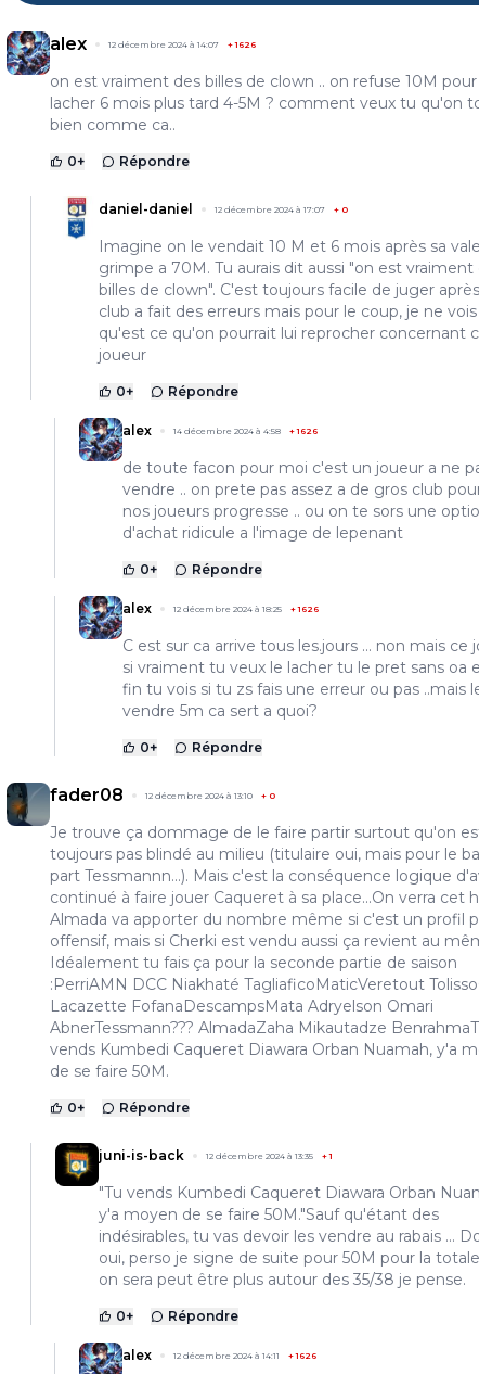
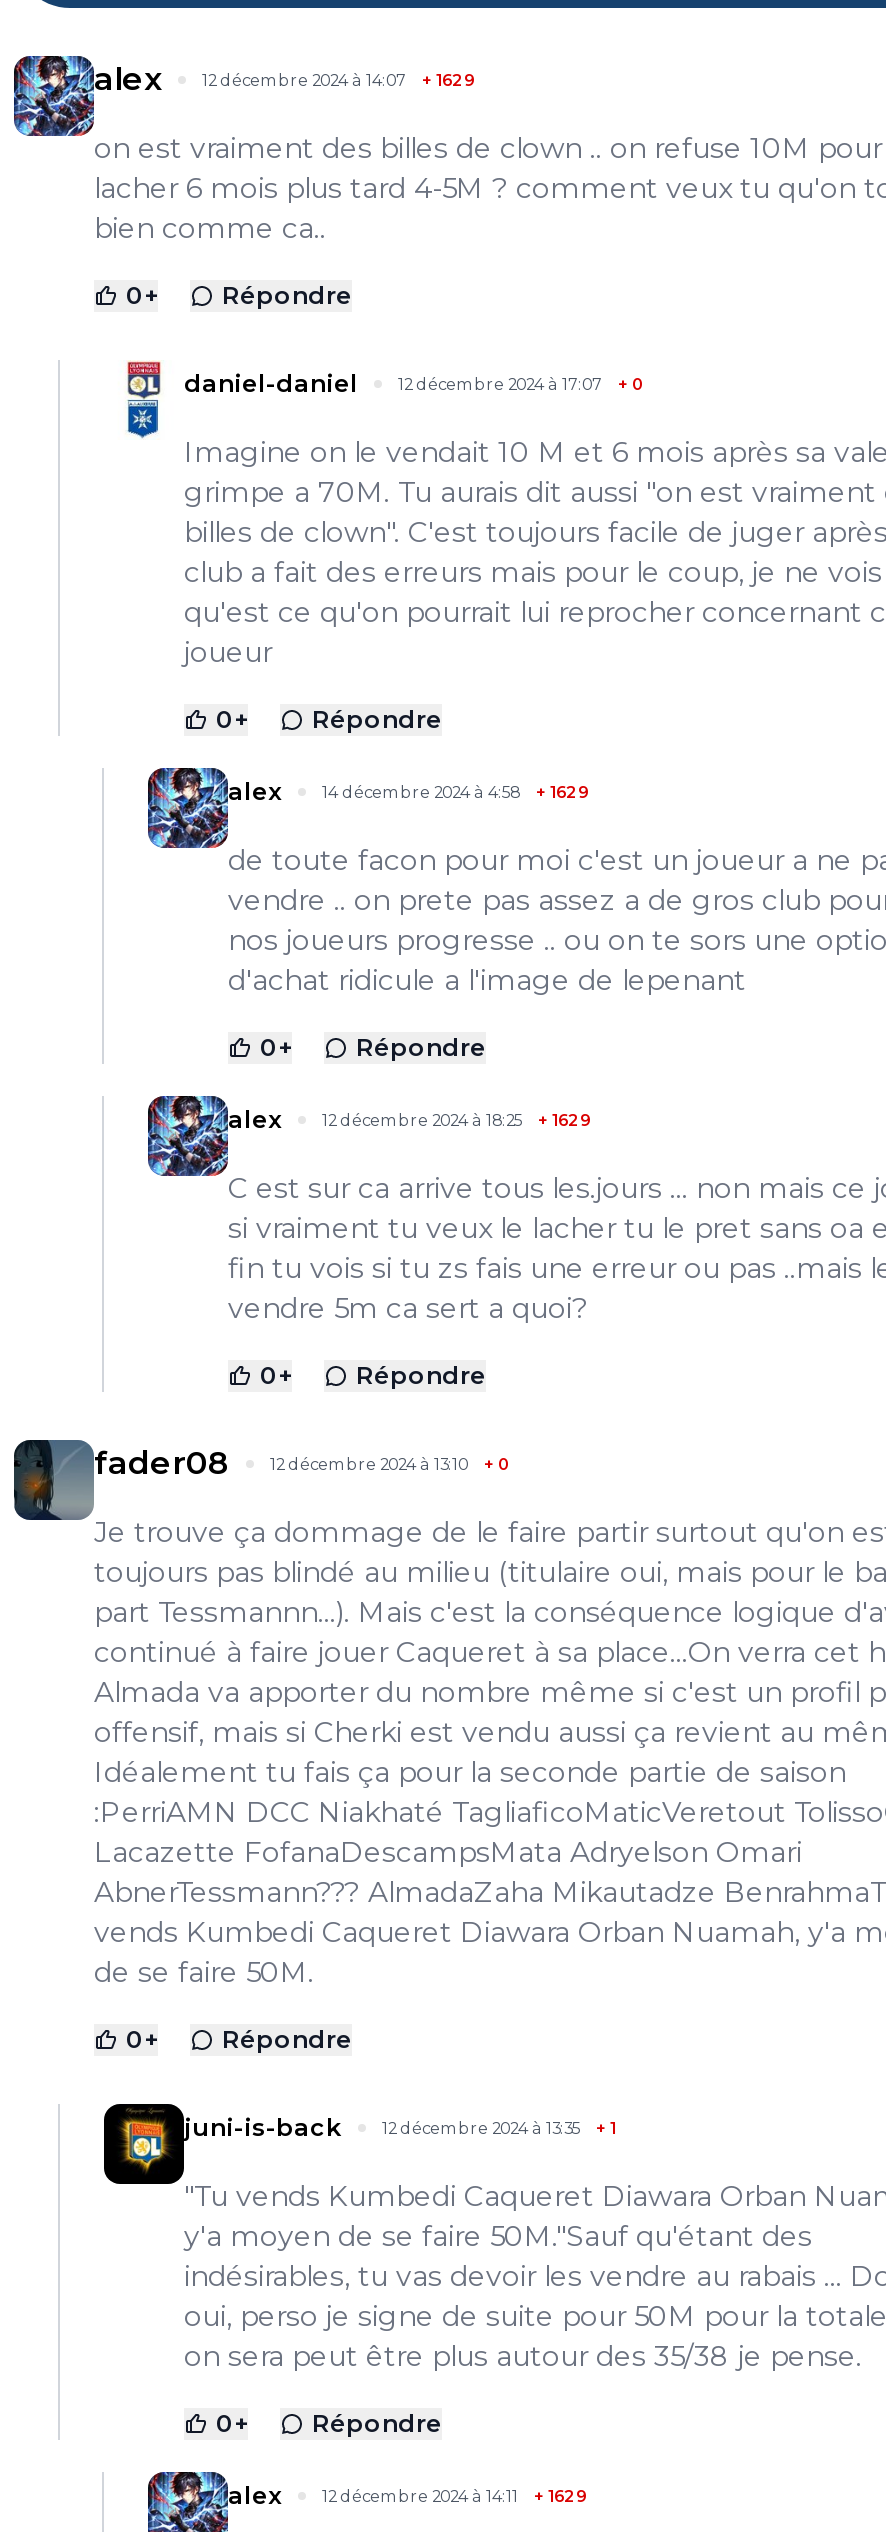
- alex 12 décembre 2024 à 14:07 + 1626
+ alex 12 décembre 2024 à 14:07 + 1629

- alex 14 décembre 2024 à 4:58 + 1626
+ alex 14 décembre 2024 à 4:58 + 1629

- alex 12 décembre 2024 à 18:25 + 1626
+ alex 12 décembre 2024 à 18:25 + 1629

- alex 12 décembre 2024 à 14:11 + 1626
+ alex 12 décembre 2024 à 14:11 + 1629
